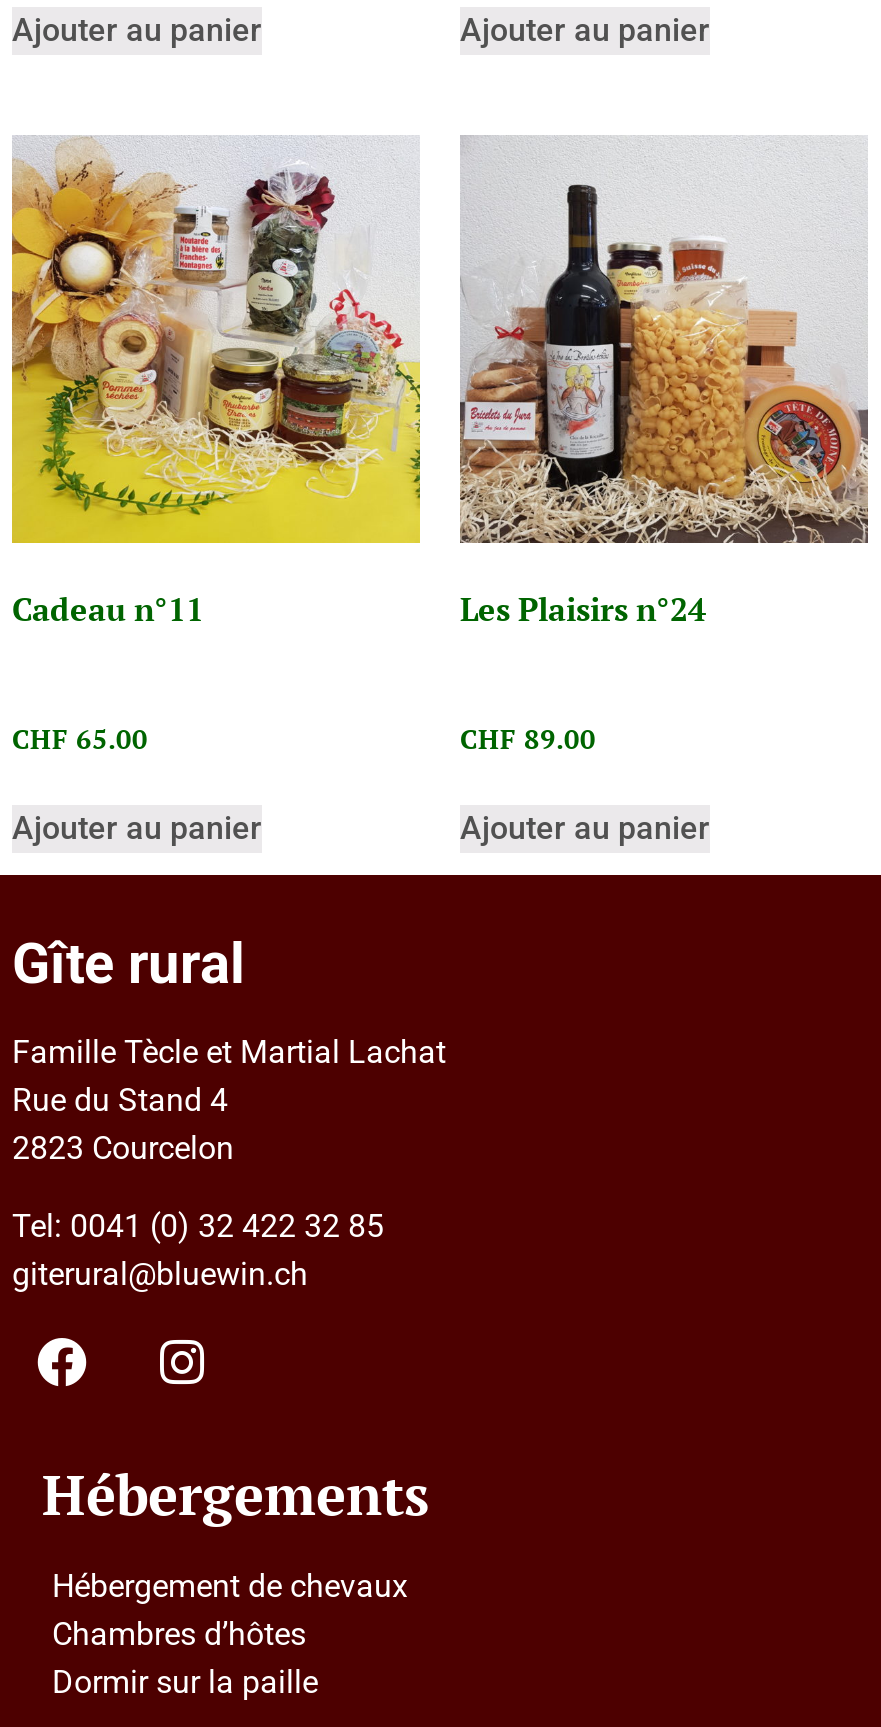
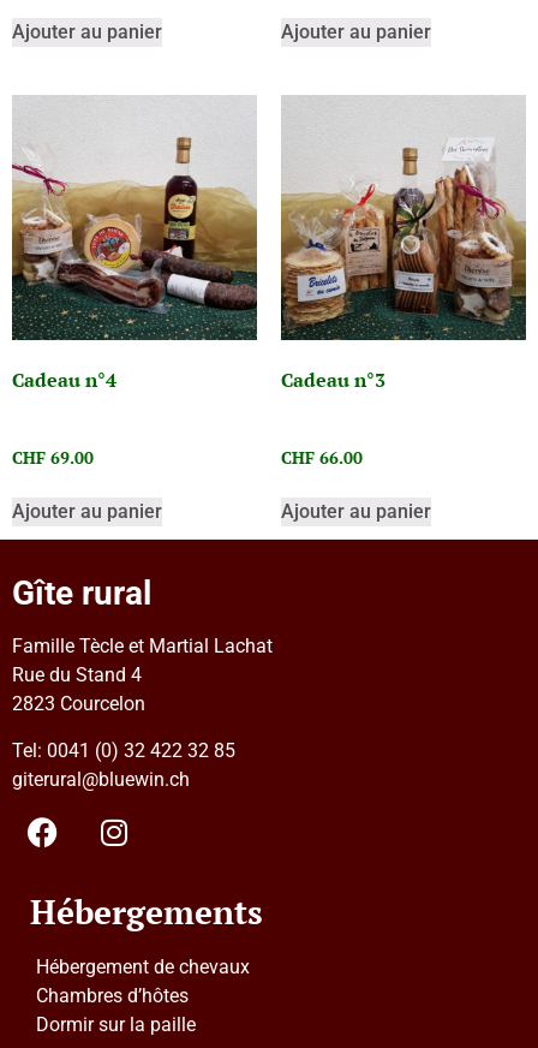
- [image]
- Cadeau n°11
+ [image]
+ Cadeau n°4

- [image]
- Les Plaisirs n°24
+ [image]
+ Cadeau n°3

- CHF 65.00
+ CHF 69.00

- CHF 89.00
+ CHF 66.00
